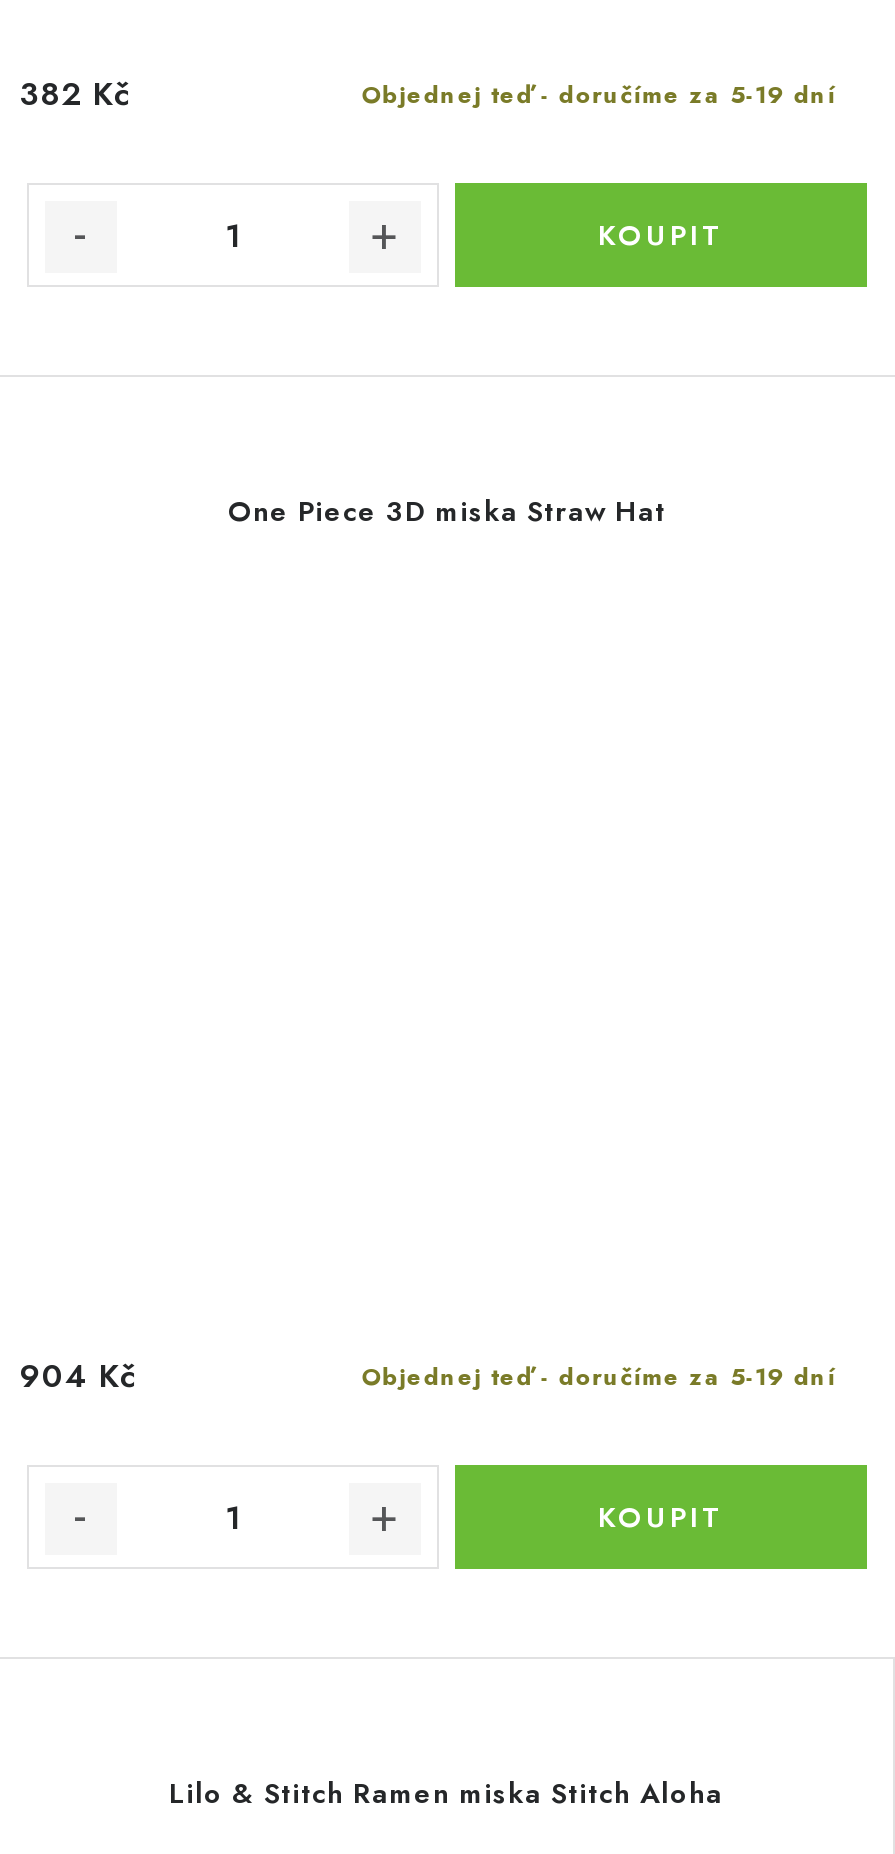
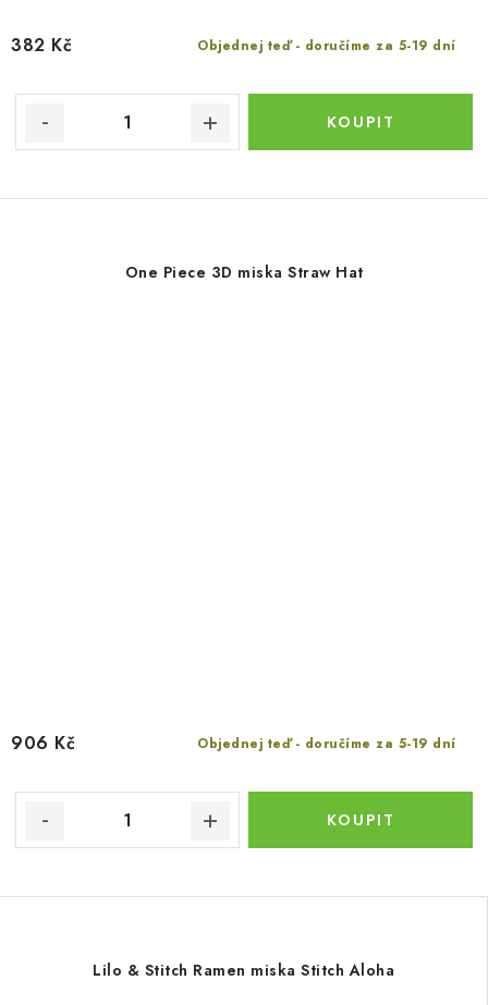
- 904 Kč
+ 906 Kč
